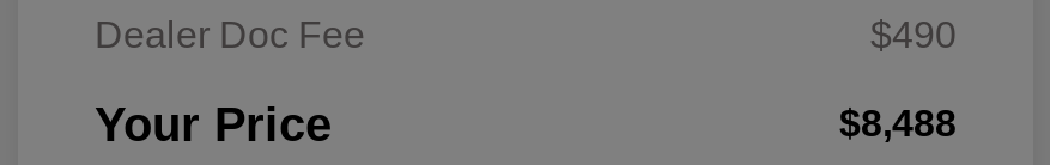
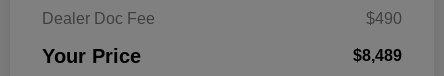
- $8,488
+ $8,489
